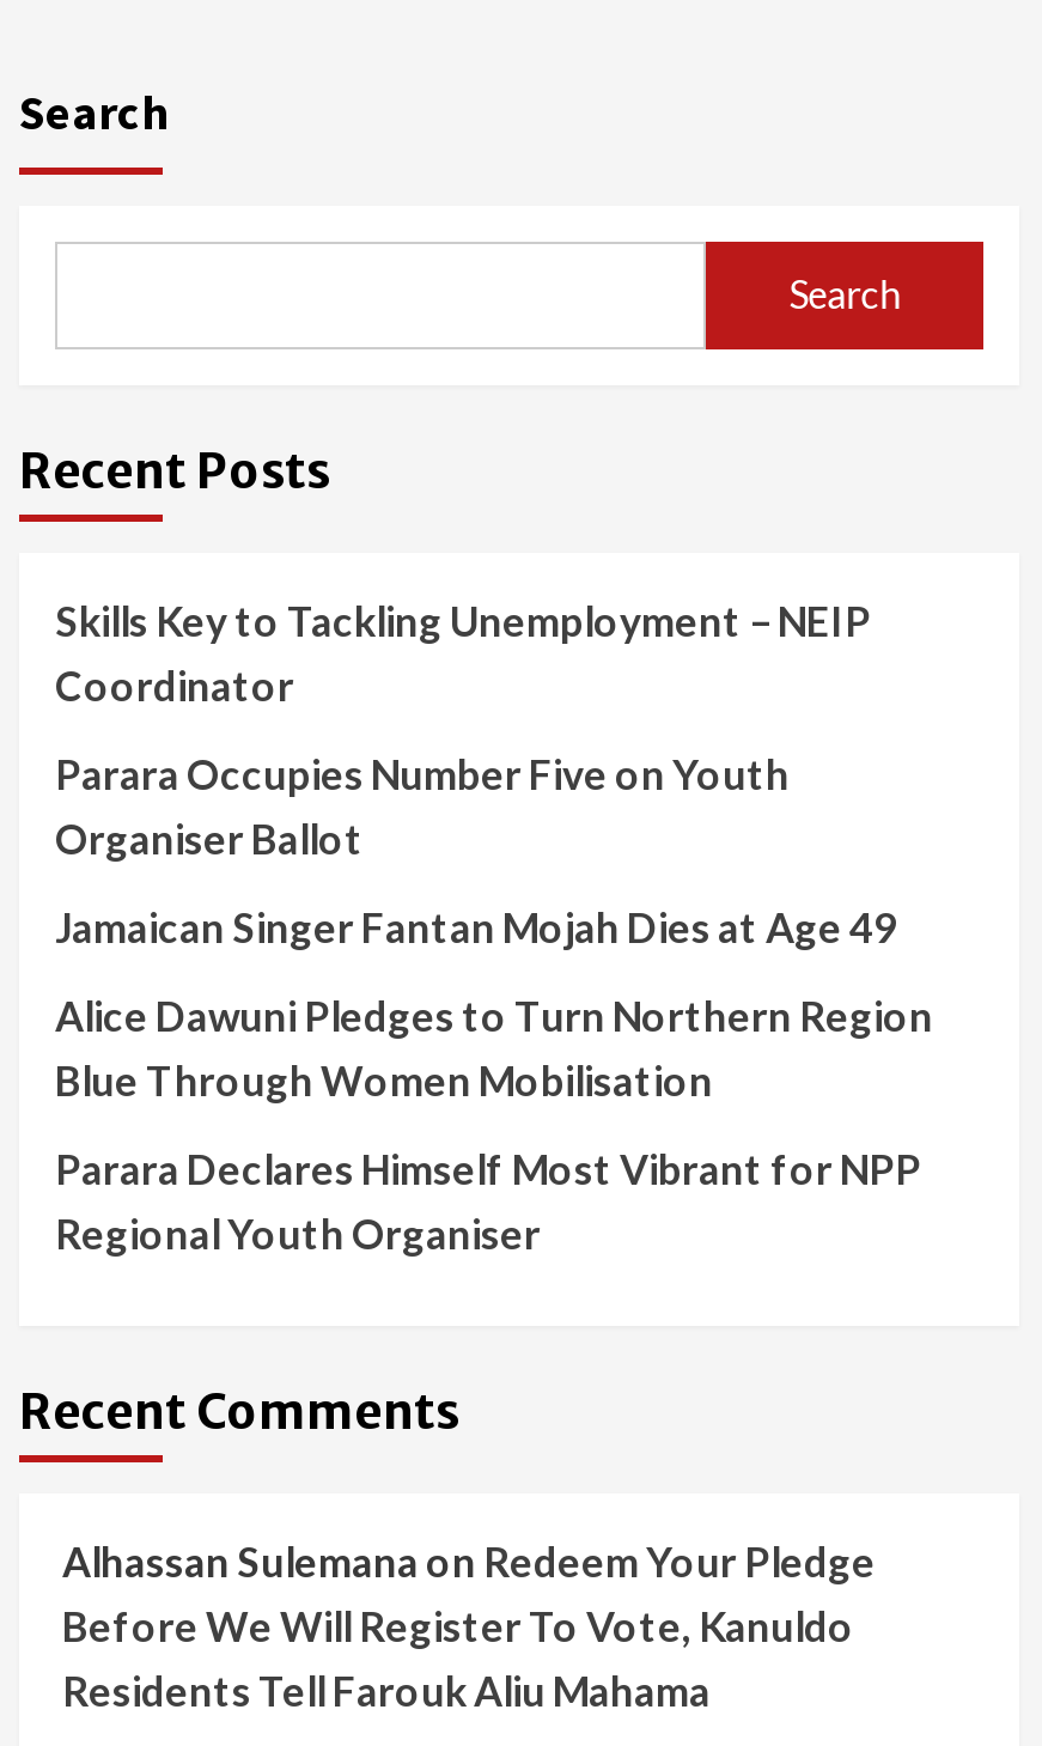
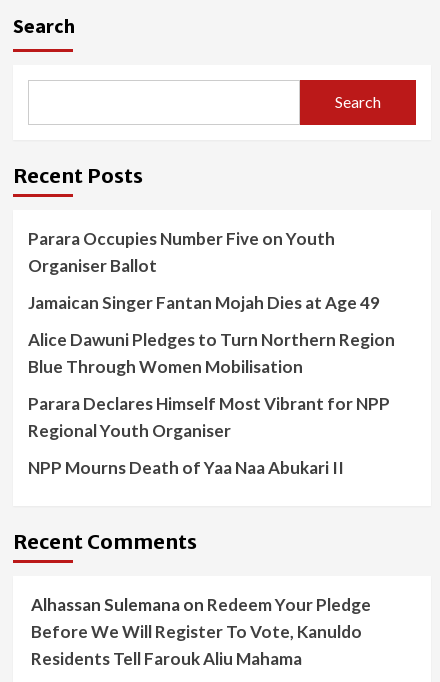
- Skills Key to Tackling Unemployment – NEIP
- Coordinator

moved up: Parara Occupies Number Five on Youth | Organiser Ballot | Jamaican Singer Fantan Mojah Dies at Age 49 | Alice Dawuni Pledges to Turn Northern Region | Blue Through Women Mobilisation | Parara Declares Himself Most Vibrant for NPP | Regional Youth Organiser

+ NPP Mourns Death of Yaa Naa Abukari II
